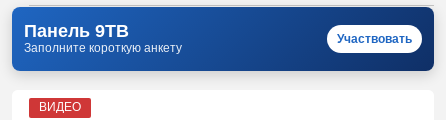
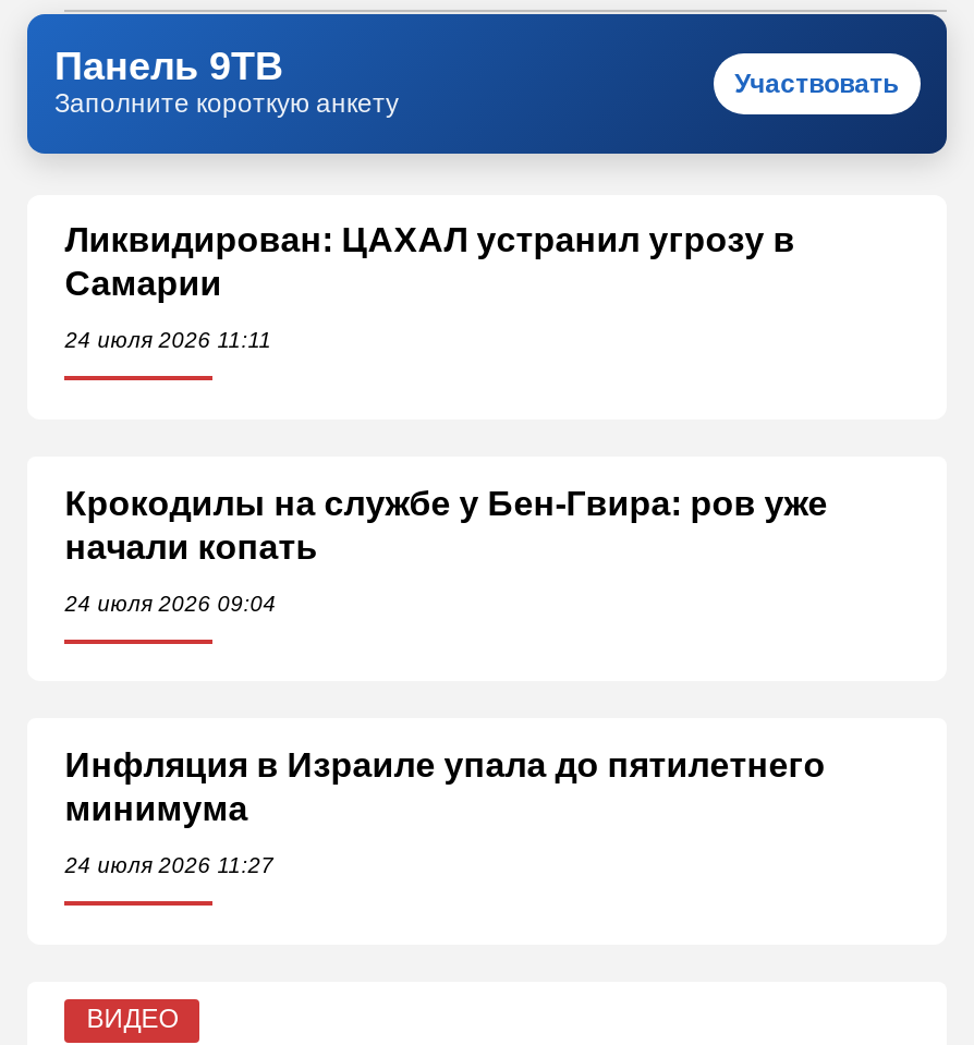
+ Ликвидирован: ЦАХАЛ устранил угрозу в
+ Самарии
+ 24 июля 2026 11:11

+ Крокодилы на службе у Бен-Гвира: ров уже
+ начали копать
+ 24 июля 2026 09:04

+ Инфляция в Израиле упала до пятилетнего
+ минимума
+ 24 июля 2026 11:27
